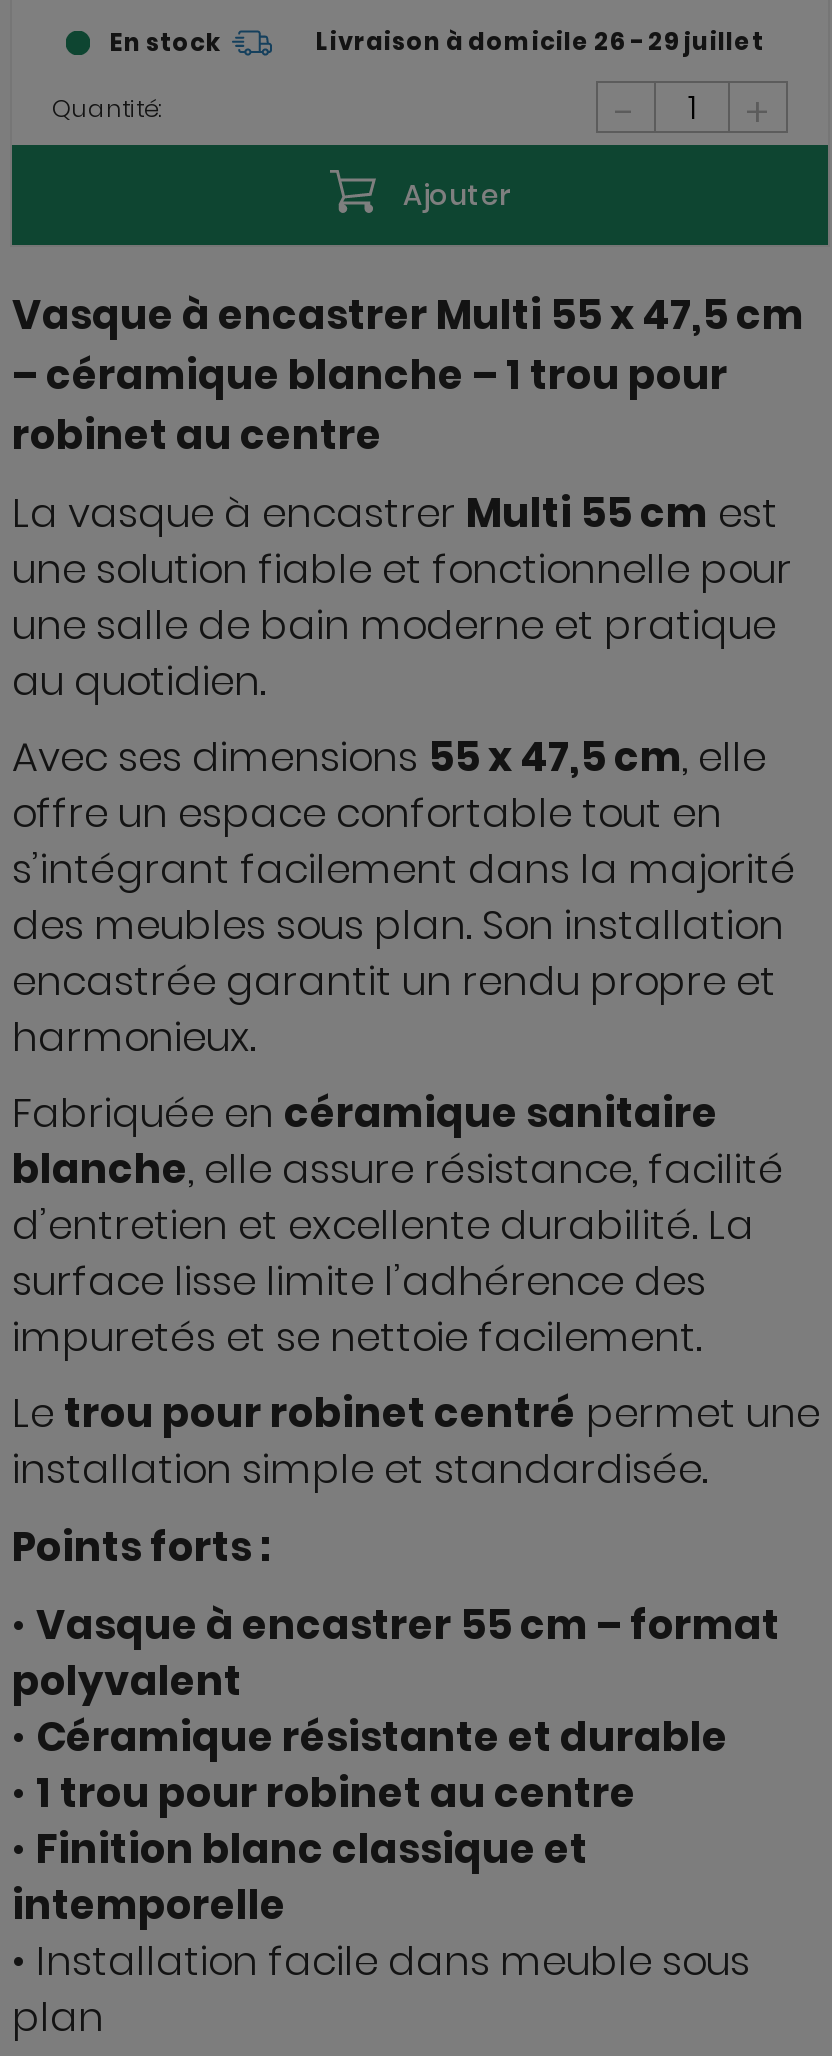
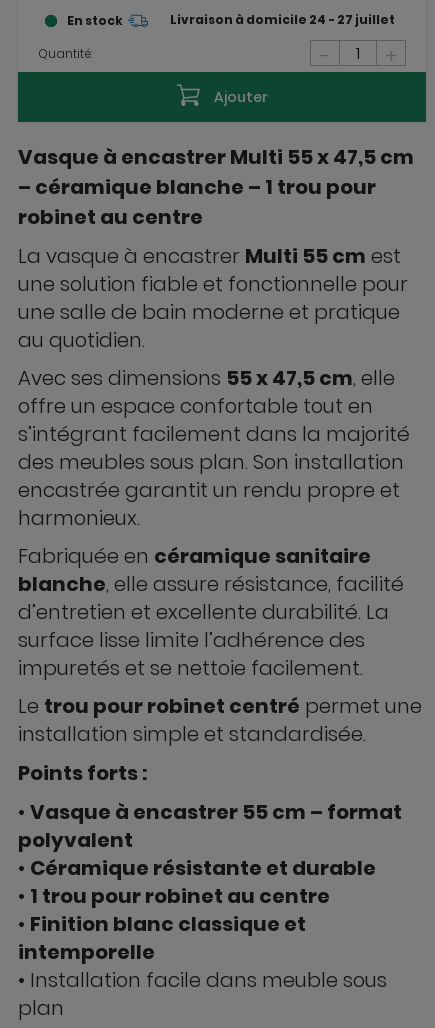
- Livraison à domicile 26 - 29 juillet
+ Livraison à domicile 24 - 27 juillet
